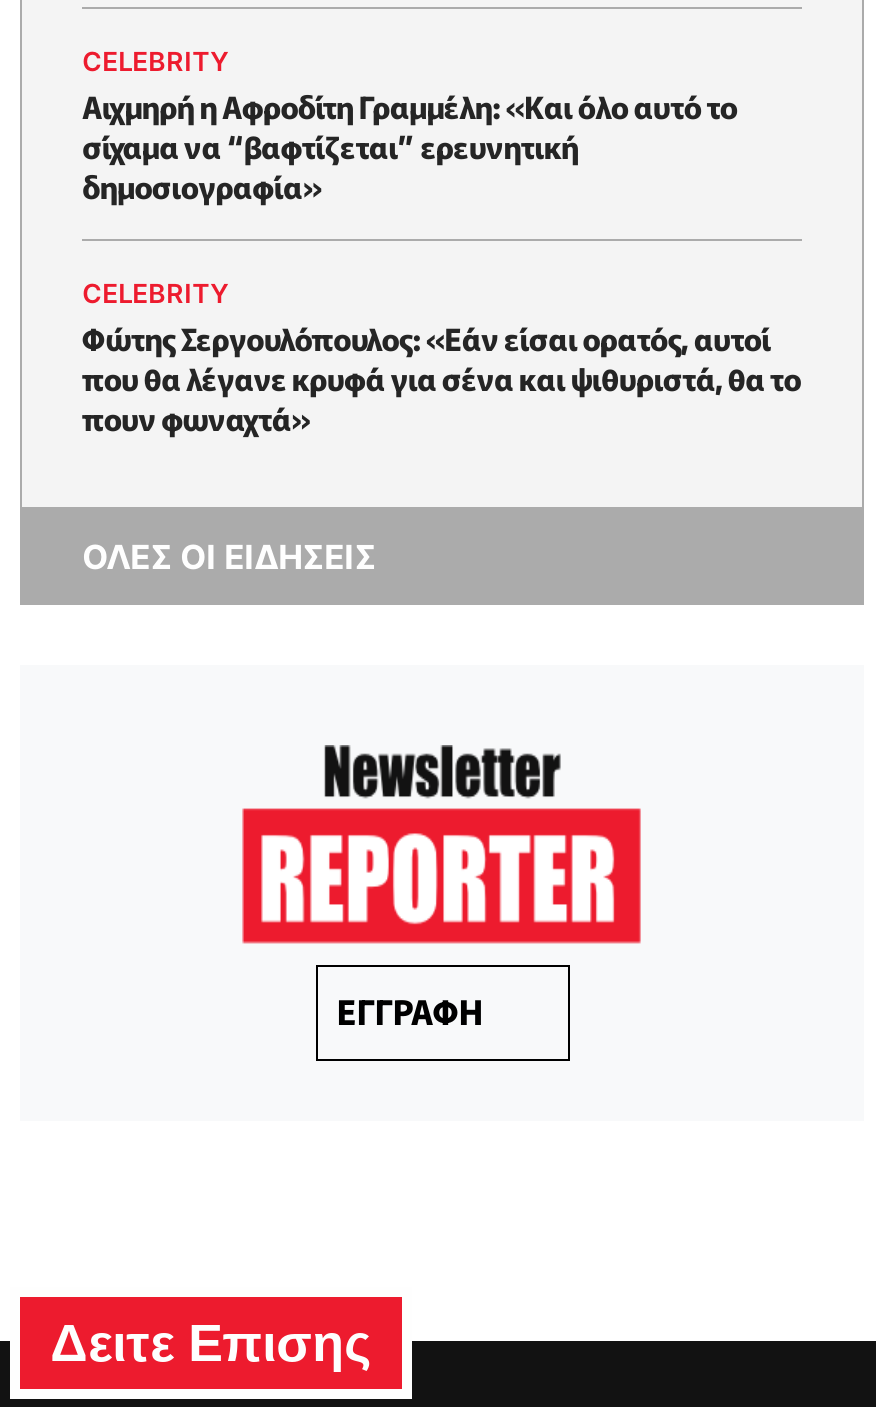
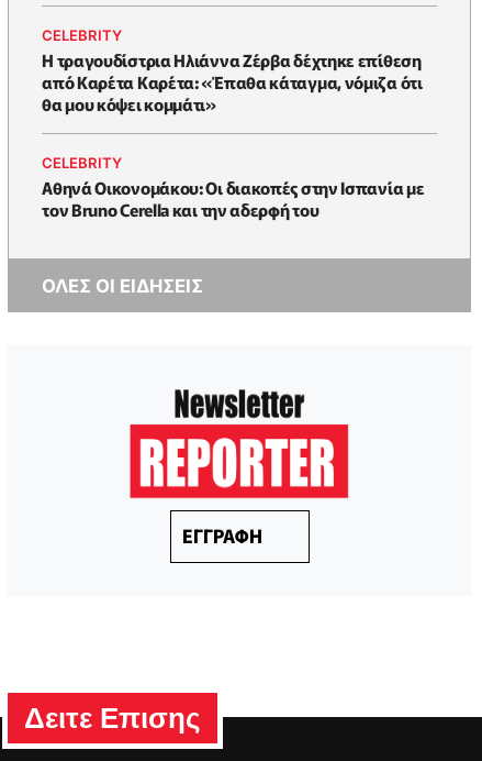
- Αιχμηρή η Αφροδίτη Γραμμέλη: «Και όλο αυτό το
- σίχαμα να “βαφτίζεται” ερευνητική
- δημοσιογραφία»
+ H τραγουδίστρια Ηλιάννα Ζέρβα δέχτηκε επίθεση
+ από Καρέτα Καρέτα: «Έπαθα κάταγμα, νόμιζα ότι
+ θα μου κόψει κομμάτι»

- Φώτης Σεργουλόπουλος: «Εάν είσαι ορατός, αυτοί
- που θα λέγανε κρυφά για σένα και ψιθυριστά, θα το
- πουν φωναχτά»
+ Αθηνά Οικονομάκου: Οι διακοπές στην Ισπανία με
+ τον Bruno Cerella και την αδερφή του
